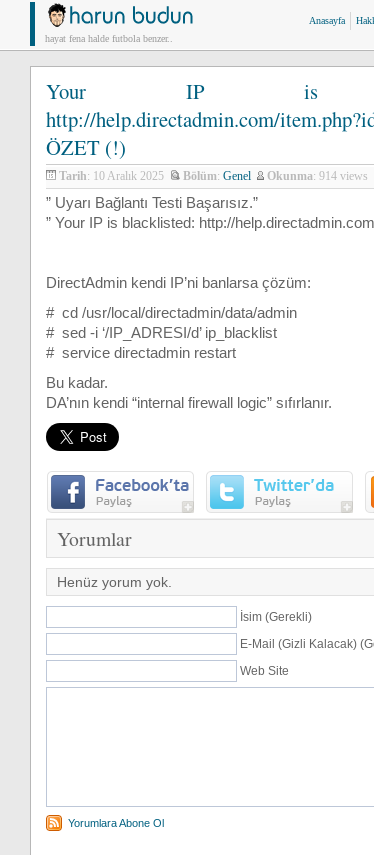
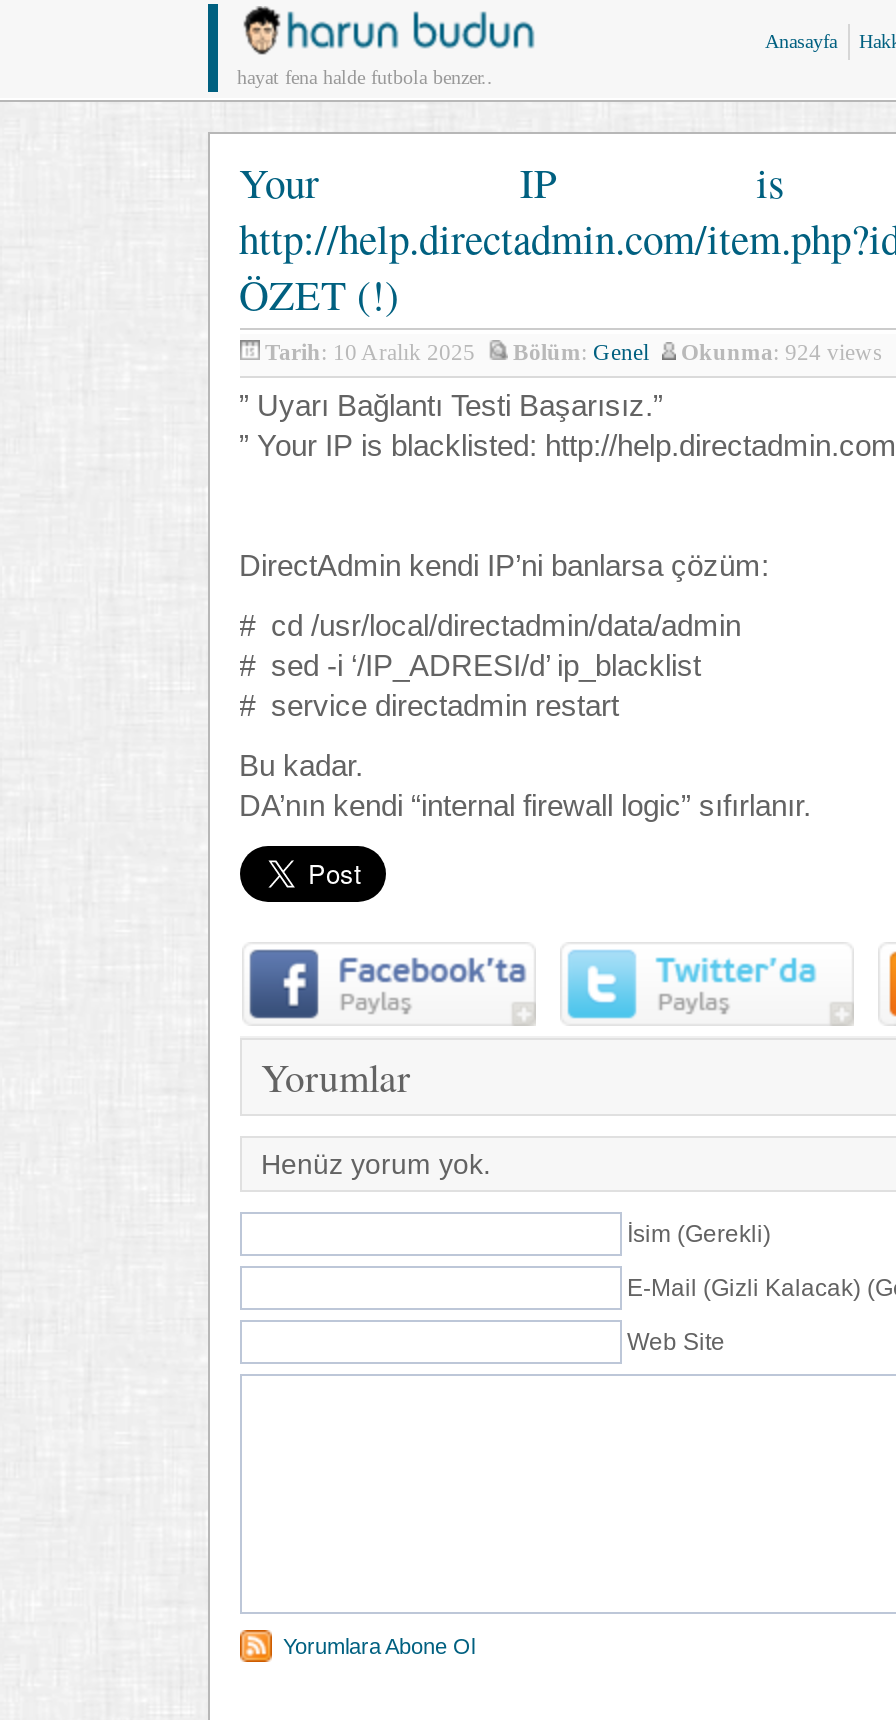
- Tarih: 10 Aralık 2025 Bölüm: Genel Okunma: 914 views
+ Tarih: 10 Aralık 2025 Bölüm: Genel Okunma: 924 views
